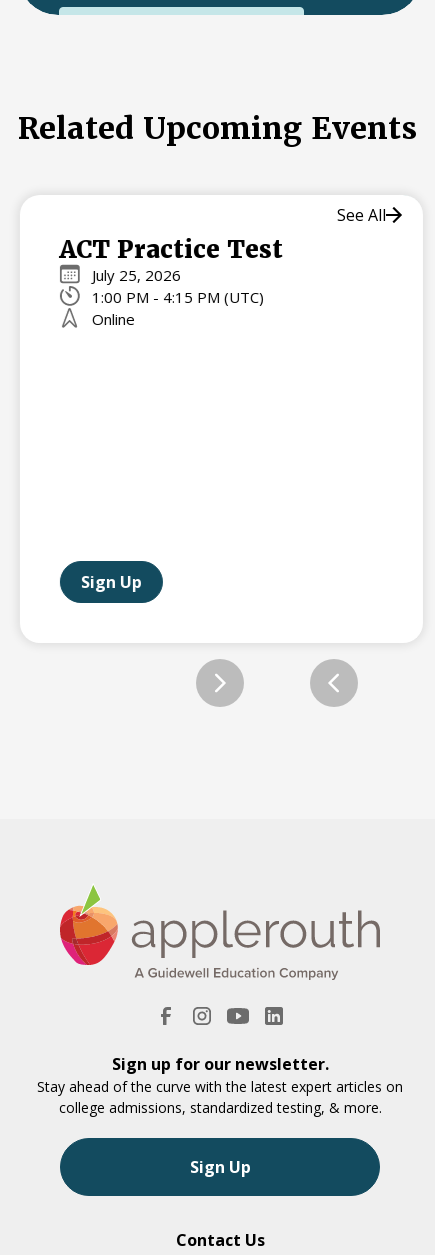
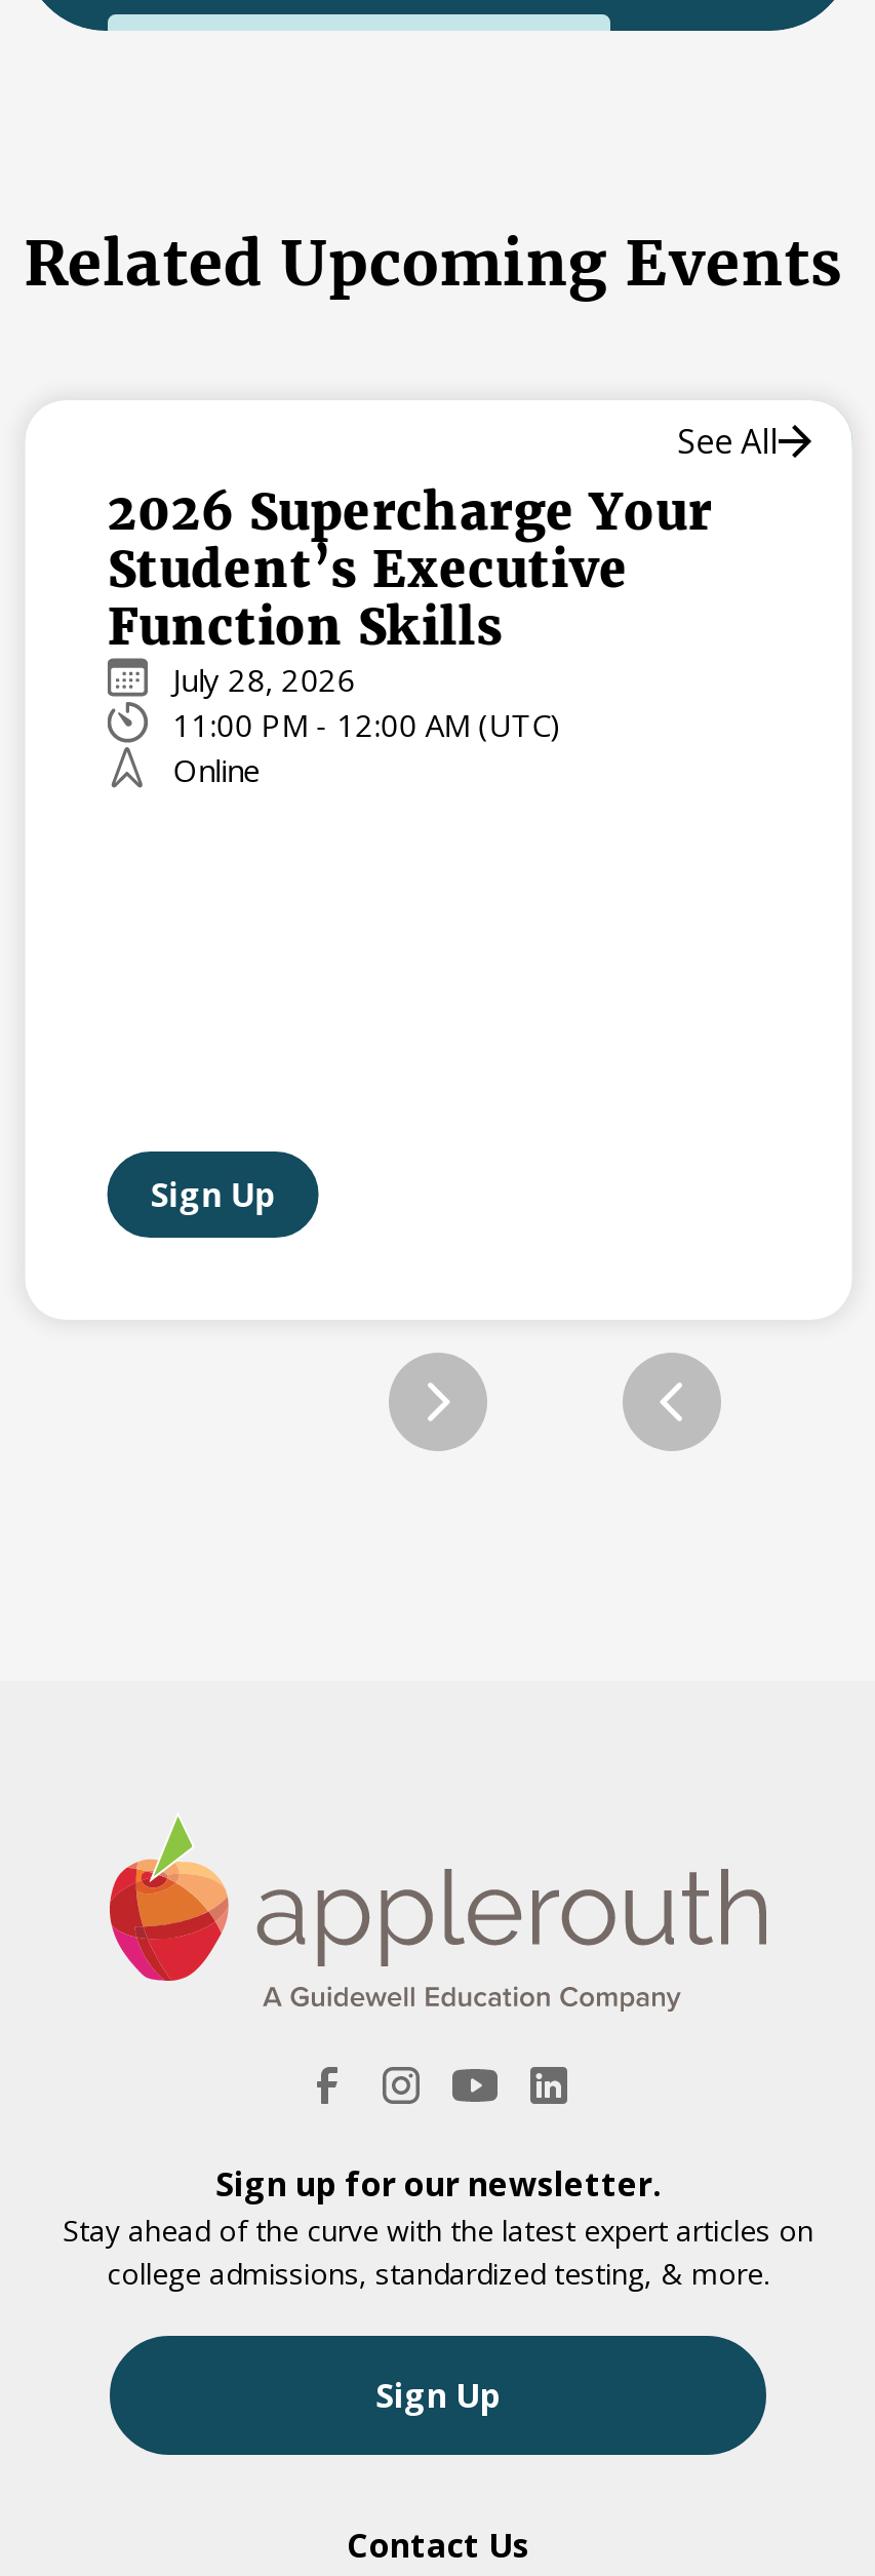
- ACT Practice Test
- July 25, 2026
- 1:00 PM - 4:15 PM (UTC)
+ 2026 Supercharge Your
+ Student’s Executive
+ Function Skills
+ July 28, 2026
+ 11:00 PM - 12:00 AM (UTC)

moved down: Online
